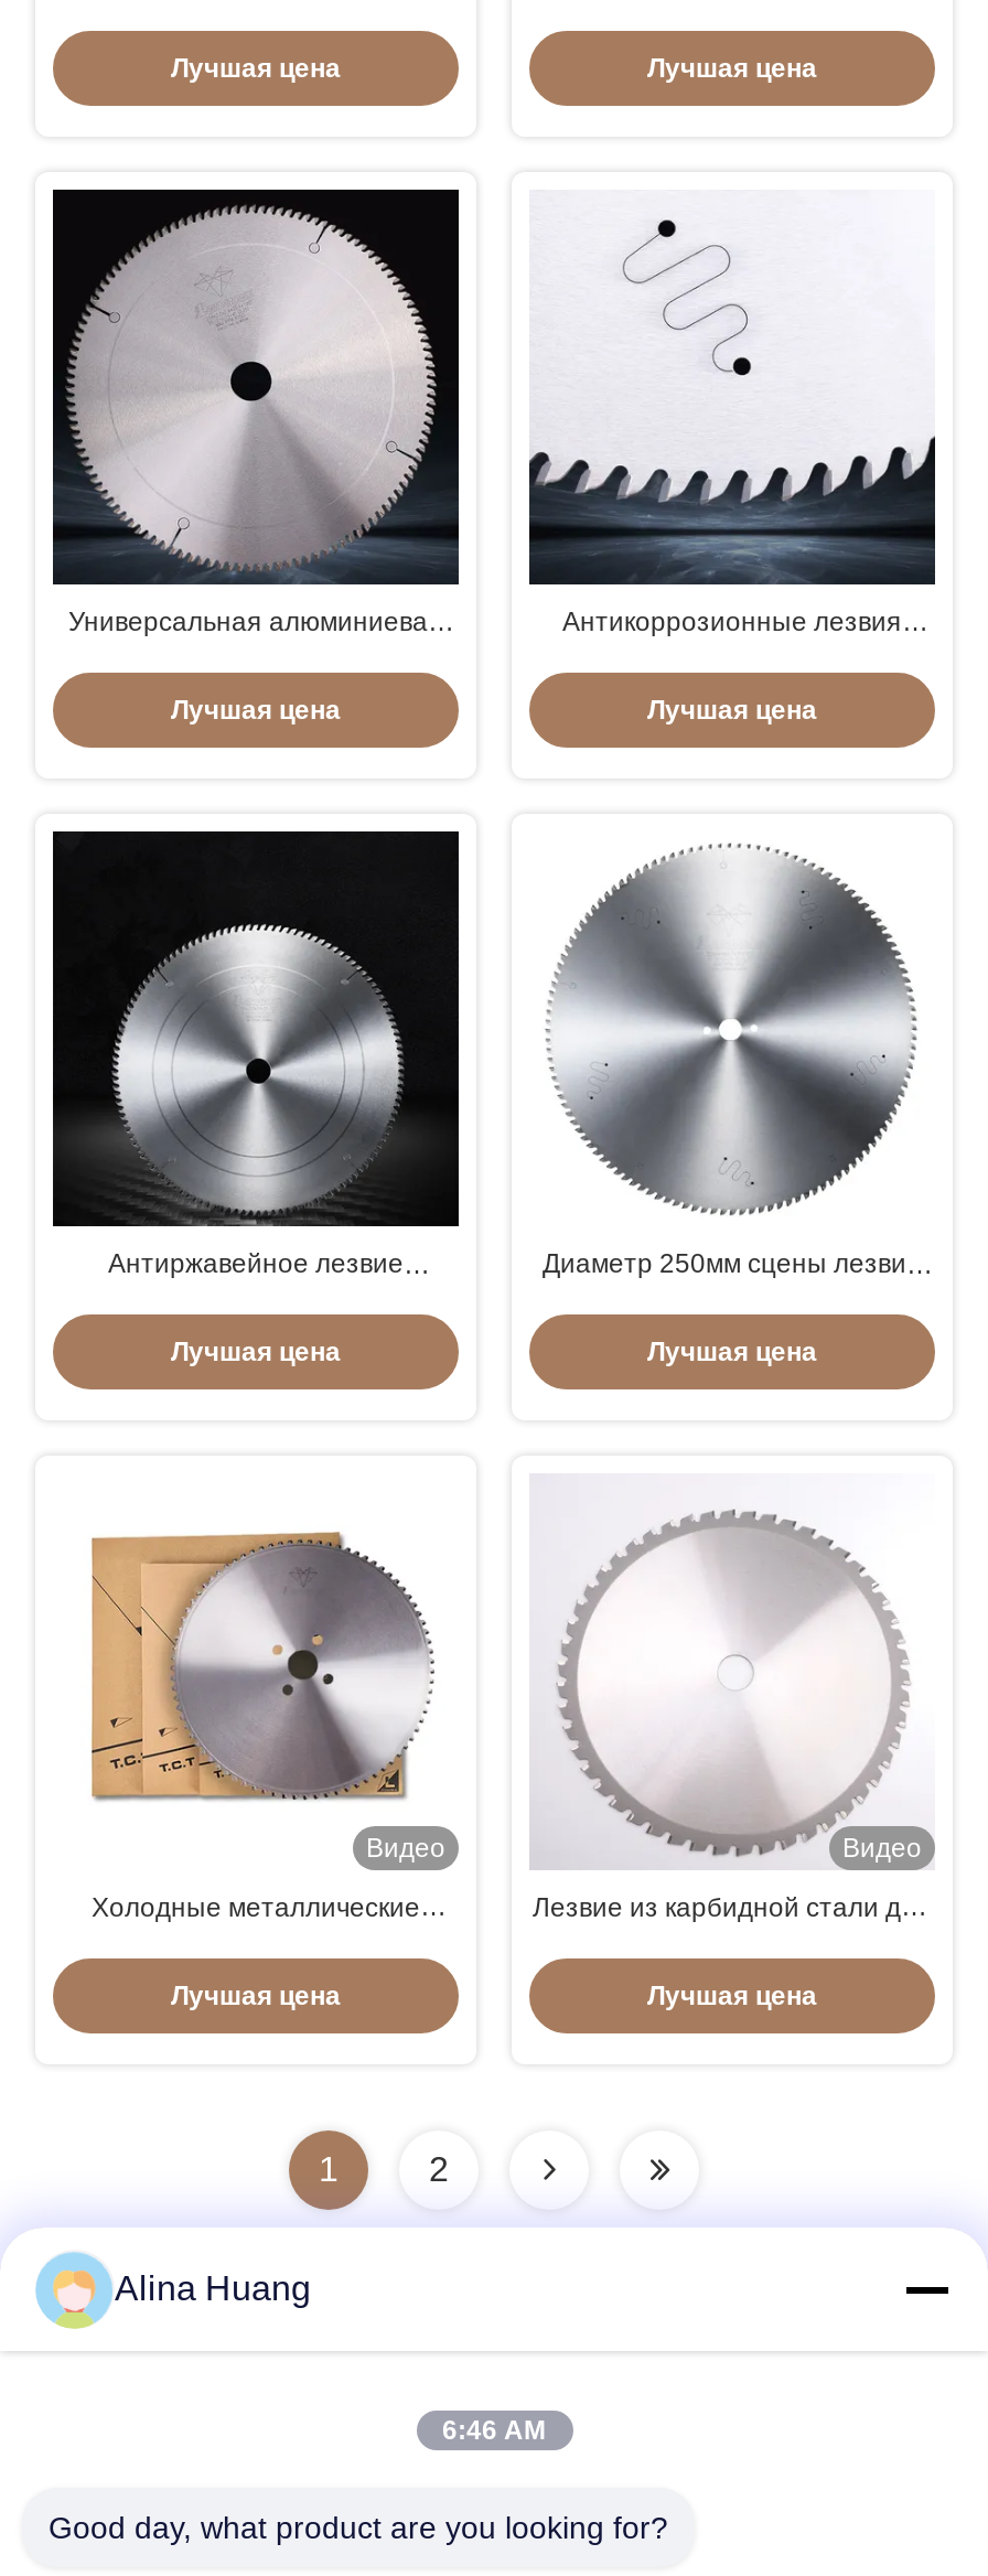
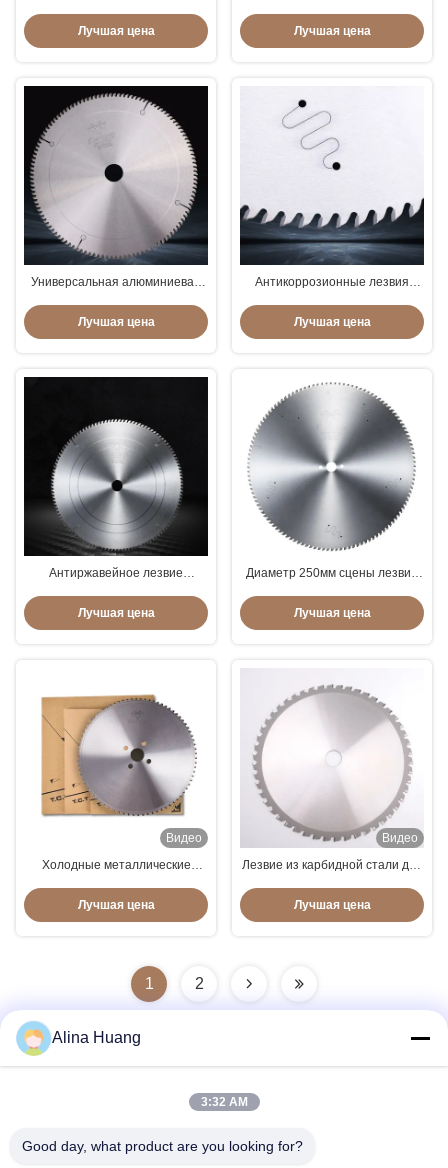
- 6:46 AM
+ 3:32 AM
